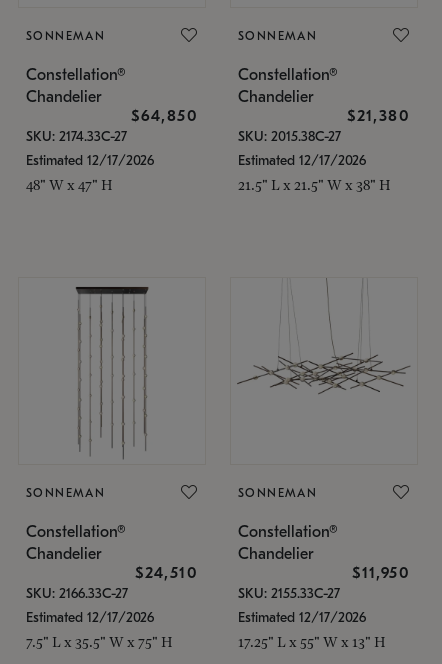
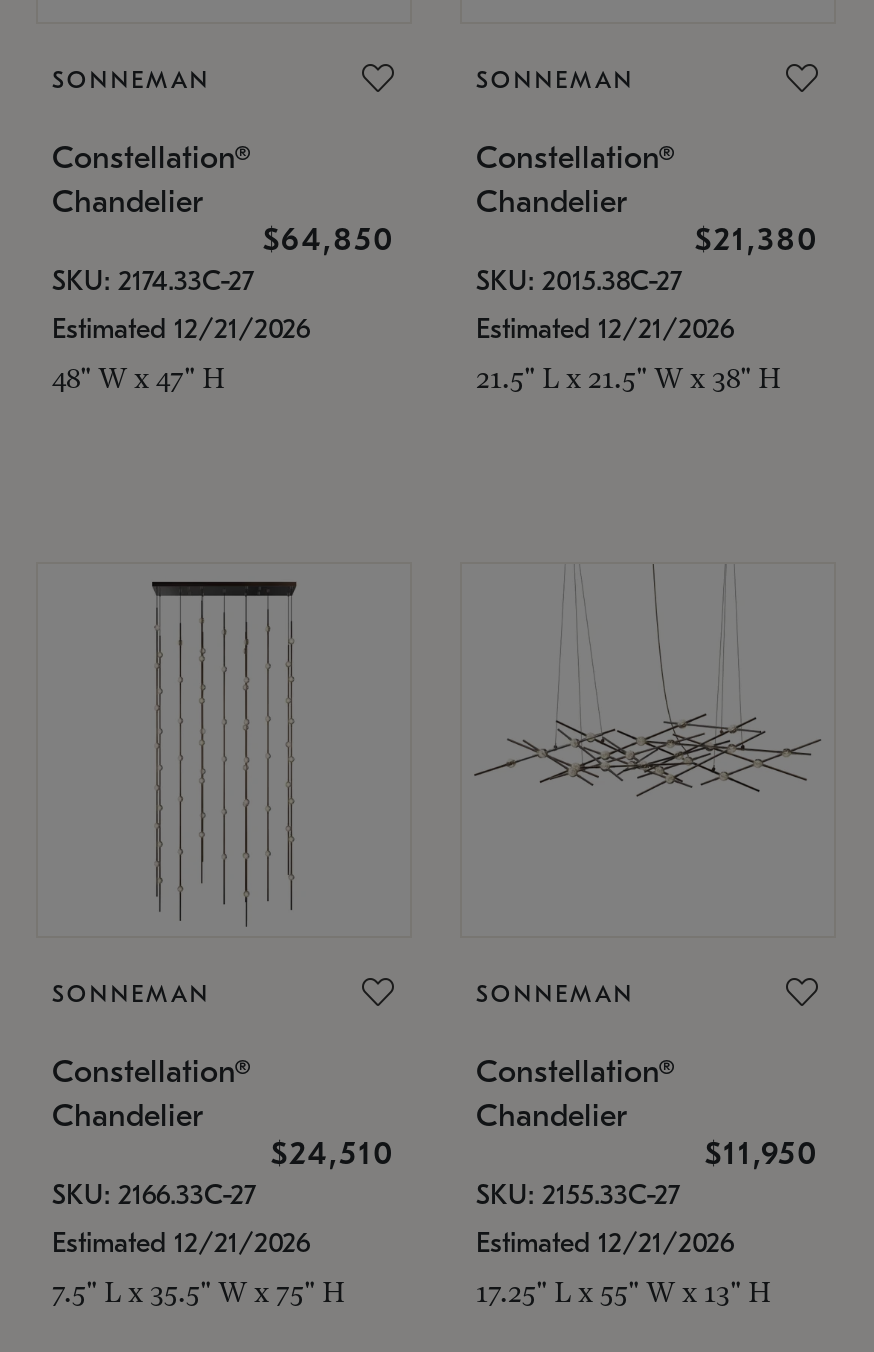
- Estimated 12/17/2026
+ Estimated 12/21/2026

- Estimated 12/17/2026
+ Estimated 12/21/2026

- Estimated 12/17/2026
+ Estimated 12/21/2026

- Estimated 12/17/2026
+ Estimated 12/21/2026
